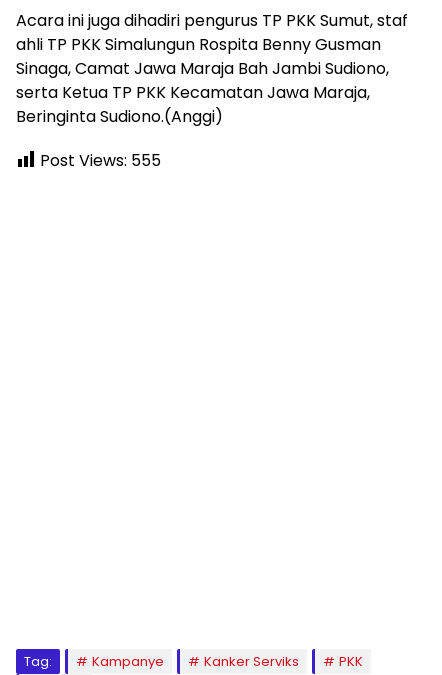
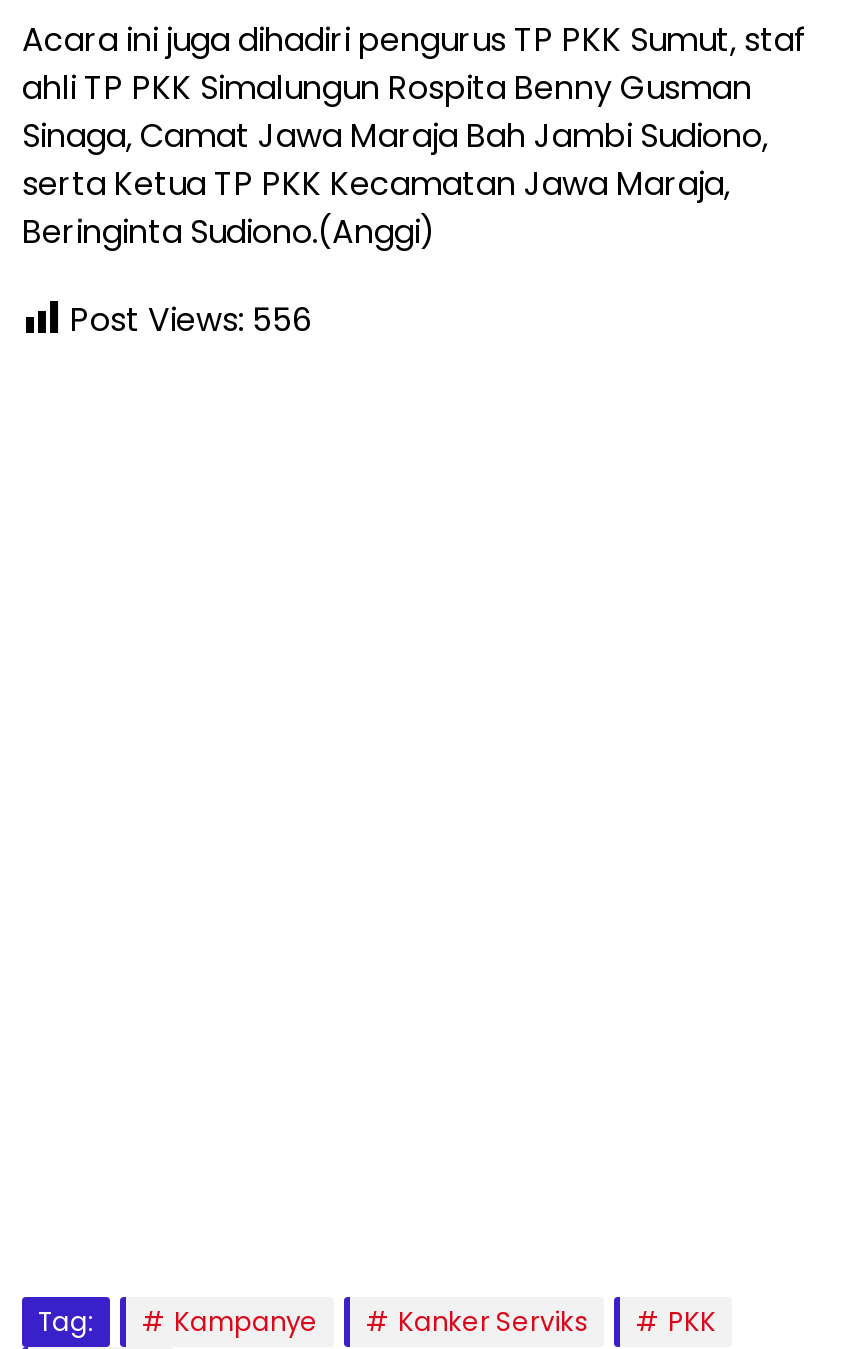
- Post Views: 555
+ Post Views: 556
